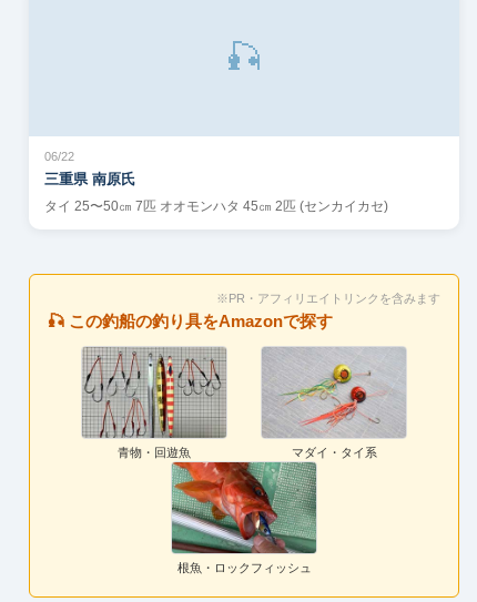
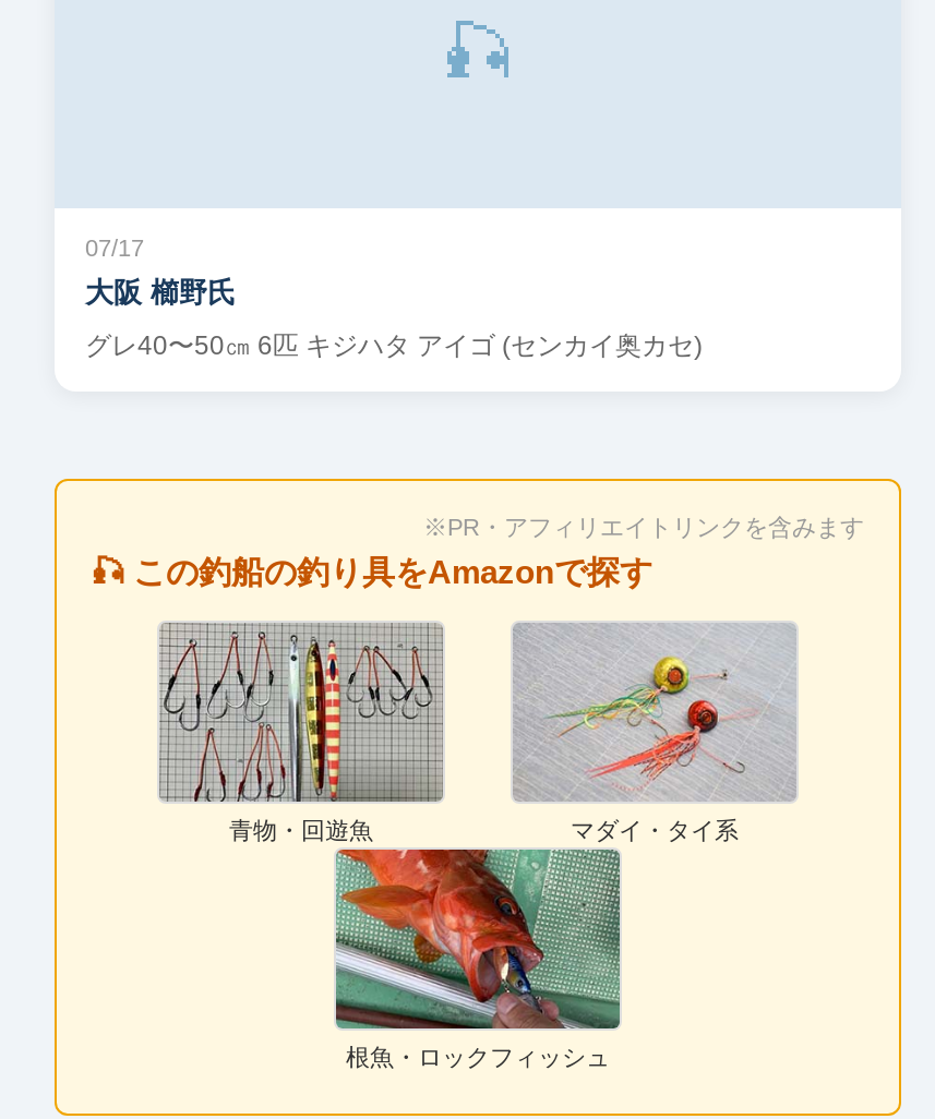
- 06/22
+ 07/17

- 三重県 南原氏
+ 大阪 櫛野氏

- タイ 25〜50㎝ 7匹 オオモンハタ 45㎝ 2匹 (センカイカセ)
+ グレ40〜50㎝ 6匹 キジハタ アイゴ (センカイ奥カセ)
